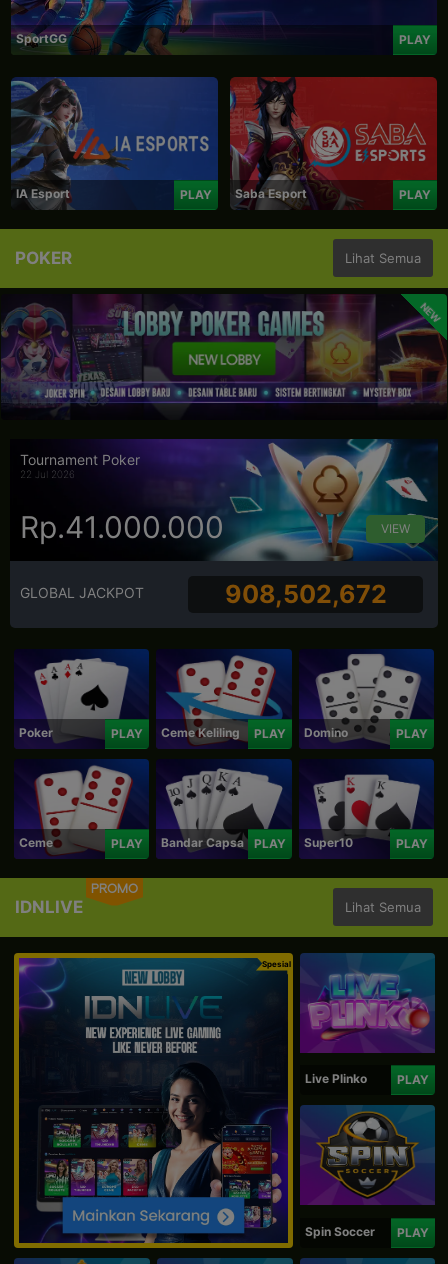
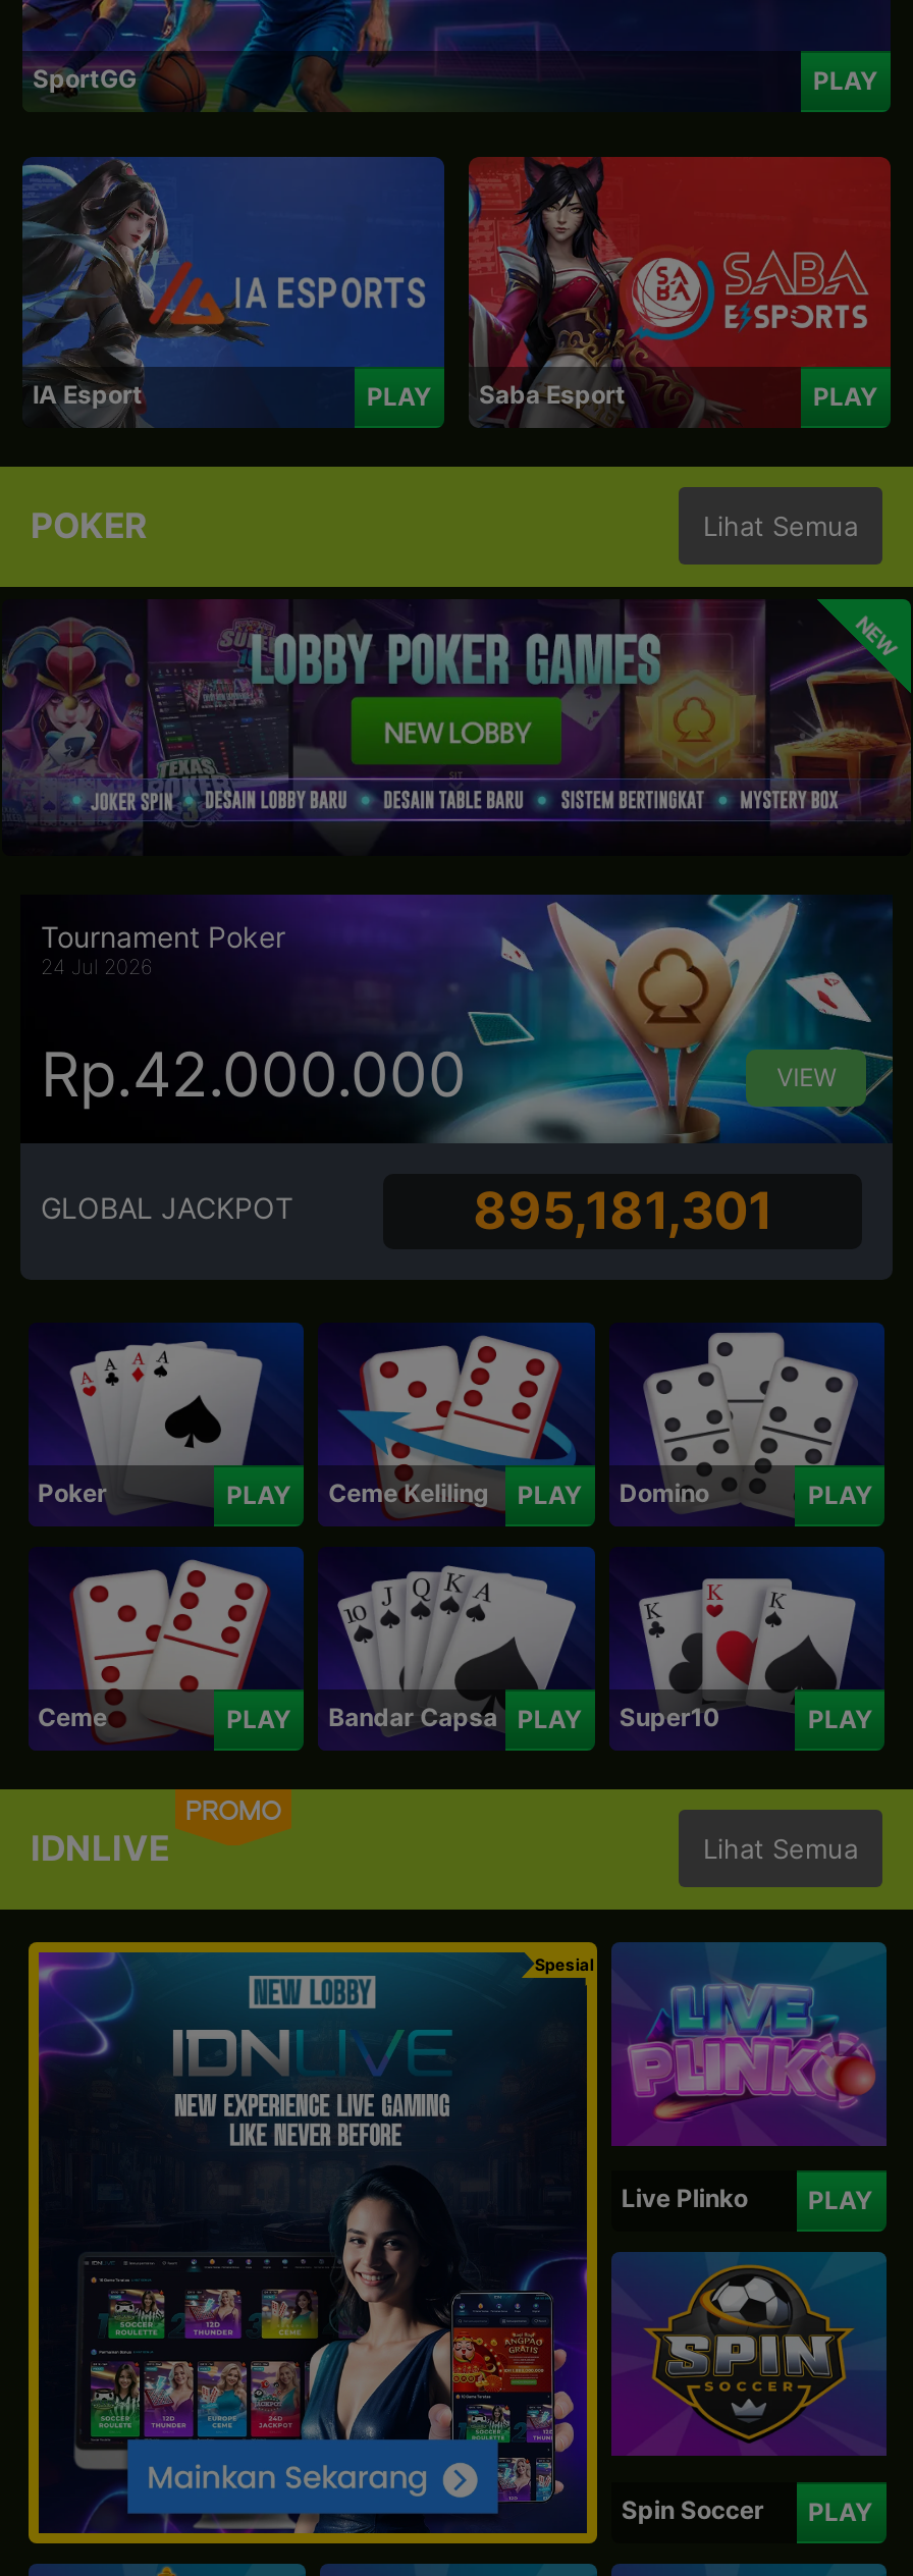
- 22 Jul 2026
+ 24 Jul 2026

- Rp.41.000.000
+ Rp.42.000.000

- 908,502,672
+ 895,181,301
